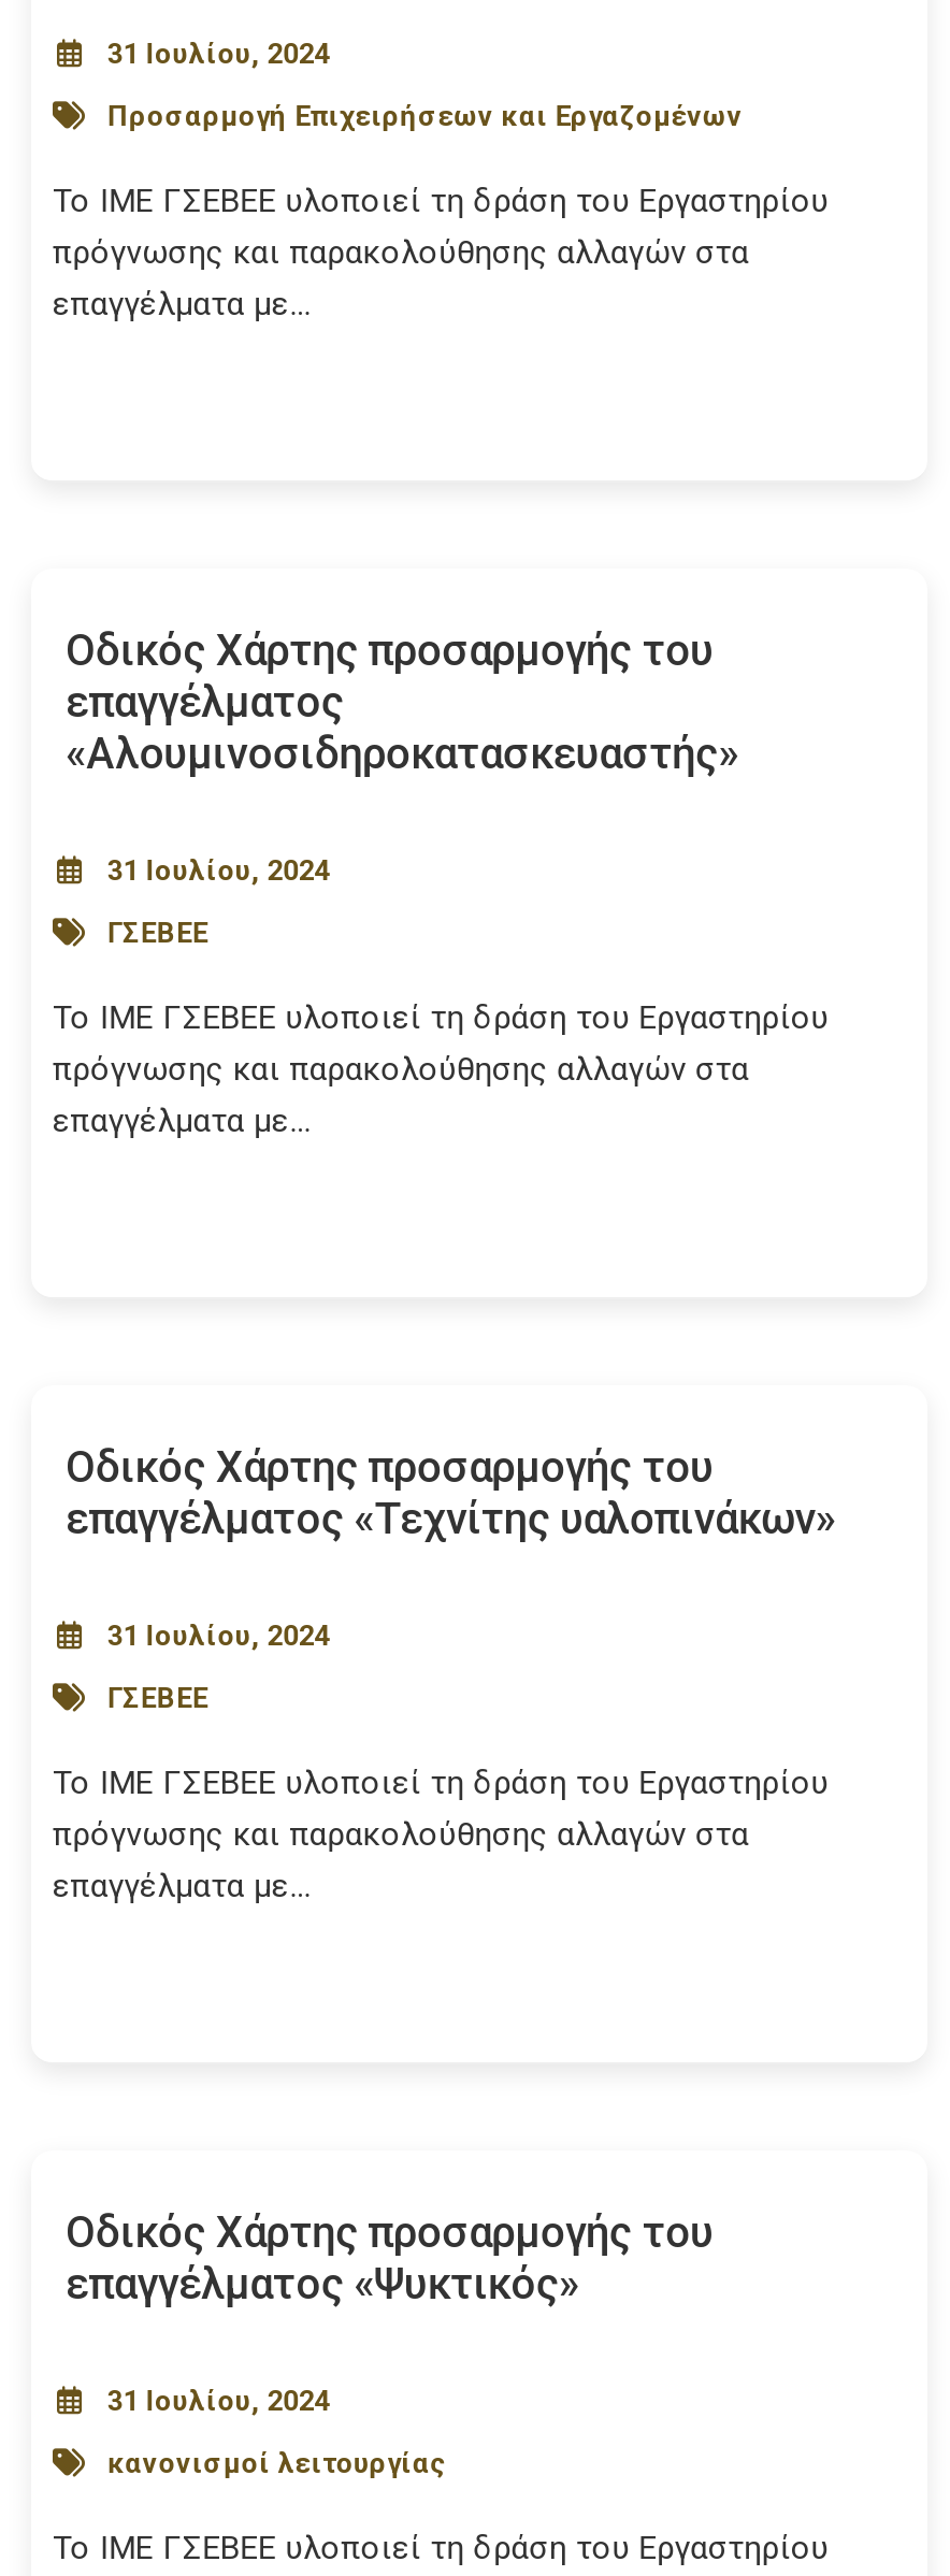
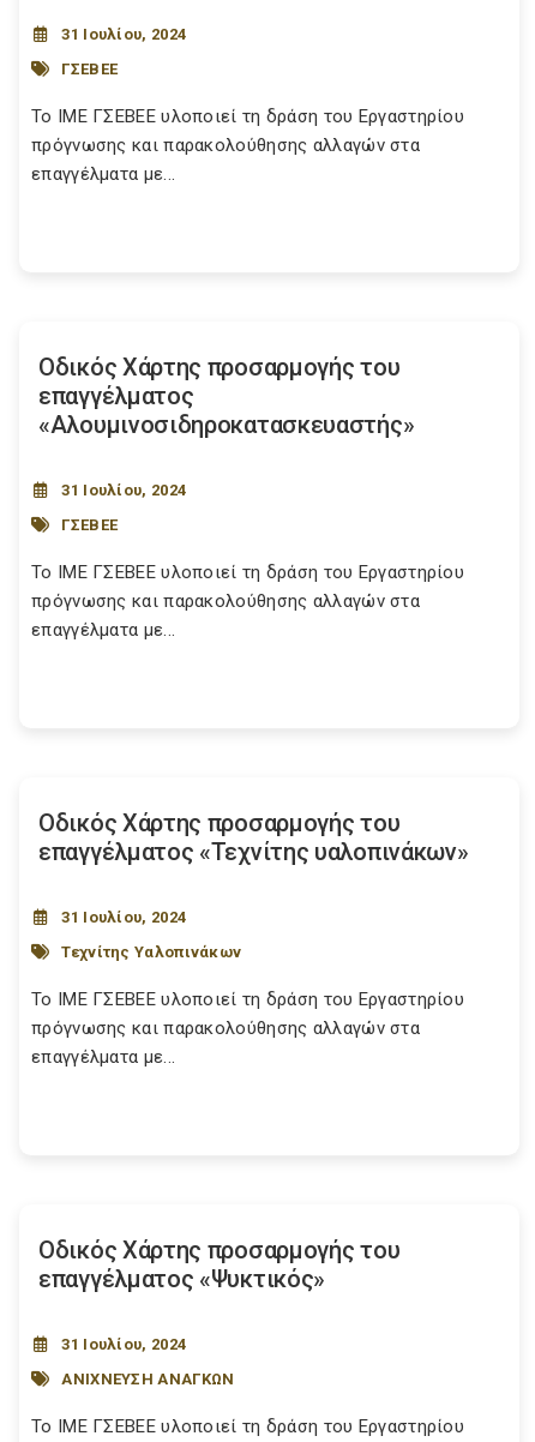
- Προσαρμογή Επιχειρήσεων και Εργαζομένων
+ ΓΣΕΒΕΕ

- ΓΣΕΒΕΕ
+ Τεχνίτης Υαλοπινάκων

- κανονισμοί λειτουργίας
+ ΑΝΙΧΝΕΥΣΗ ΑΝΑΓΚΩΝ
